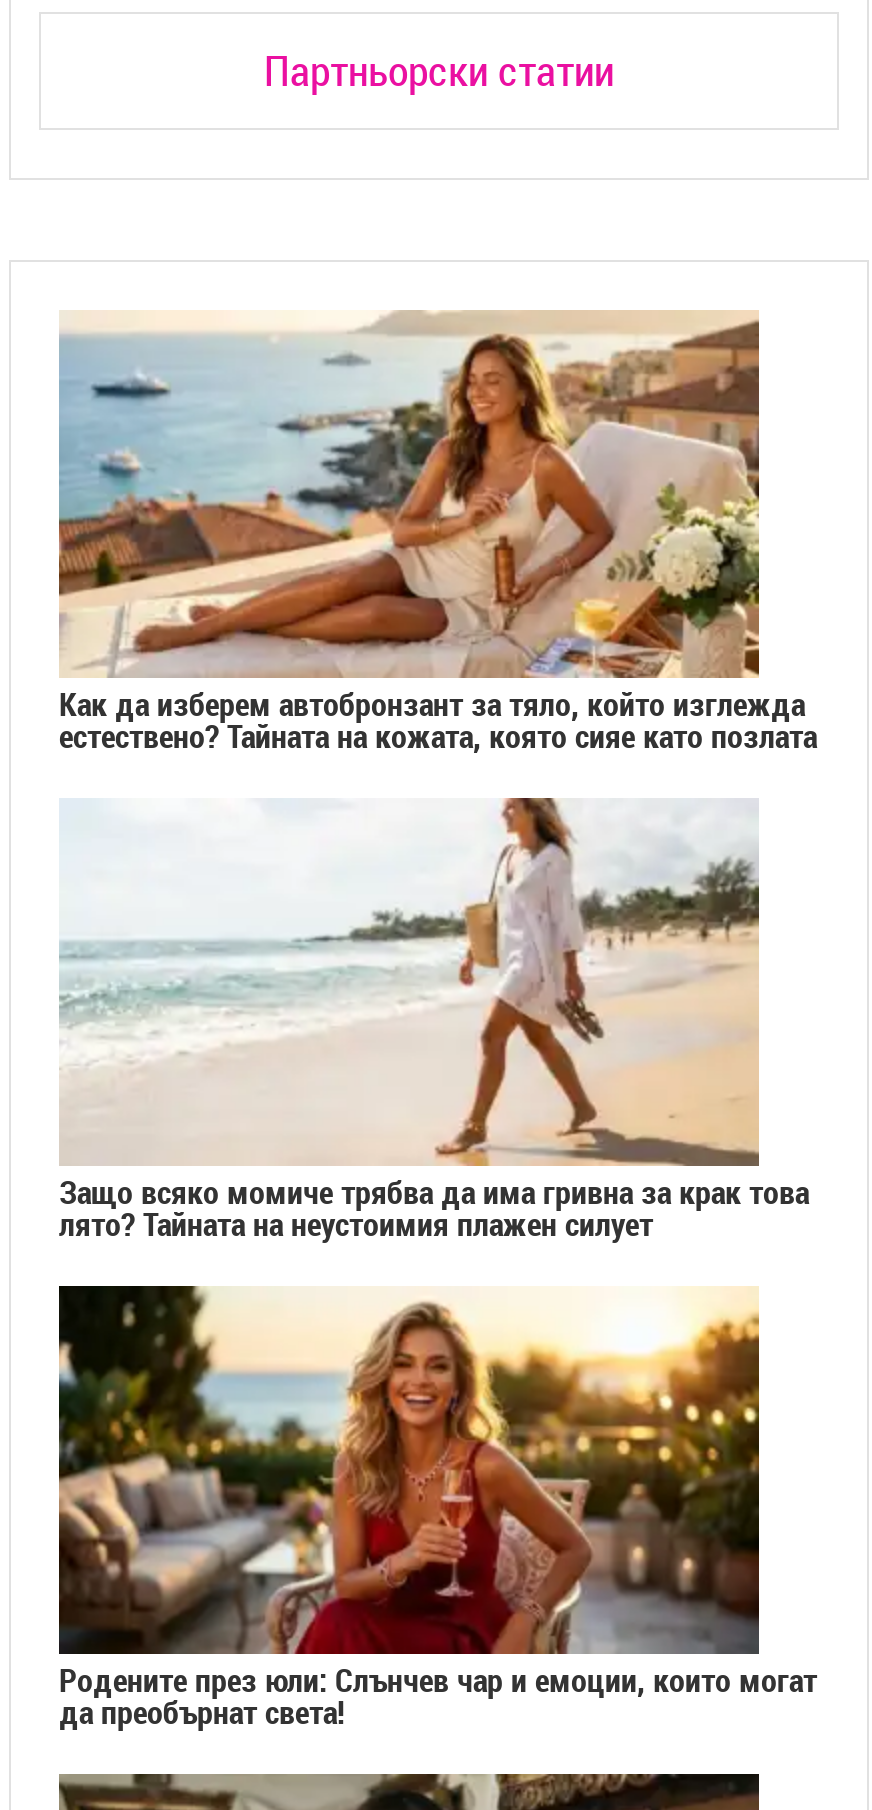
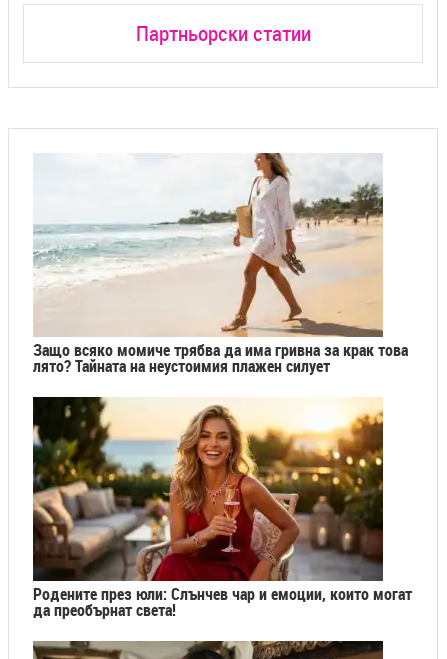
- [image]
- Как да изберем автобронзант за тяло, който изглежда
- естествено? Тайната на кожата, която сияе като позлата
